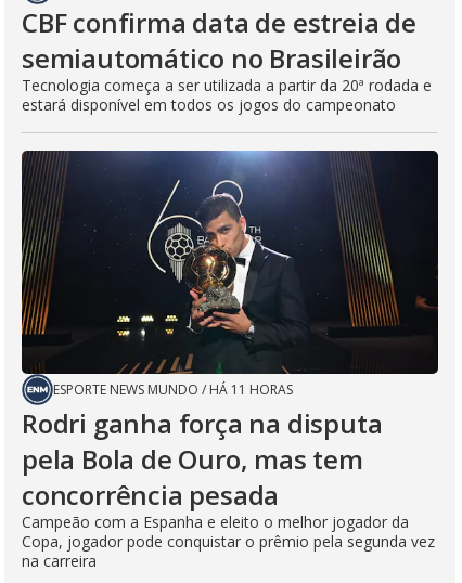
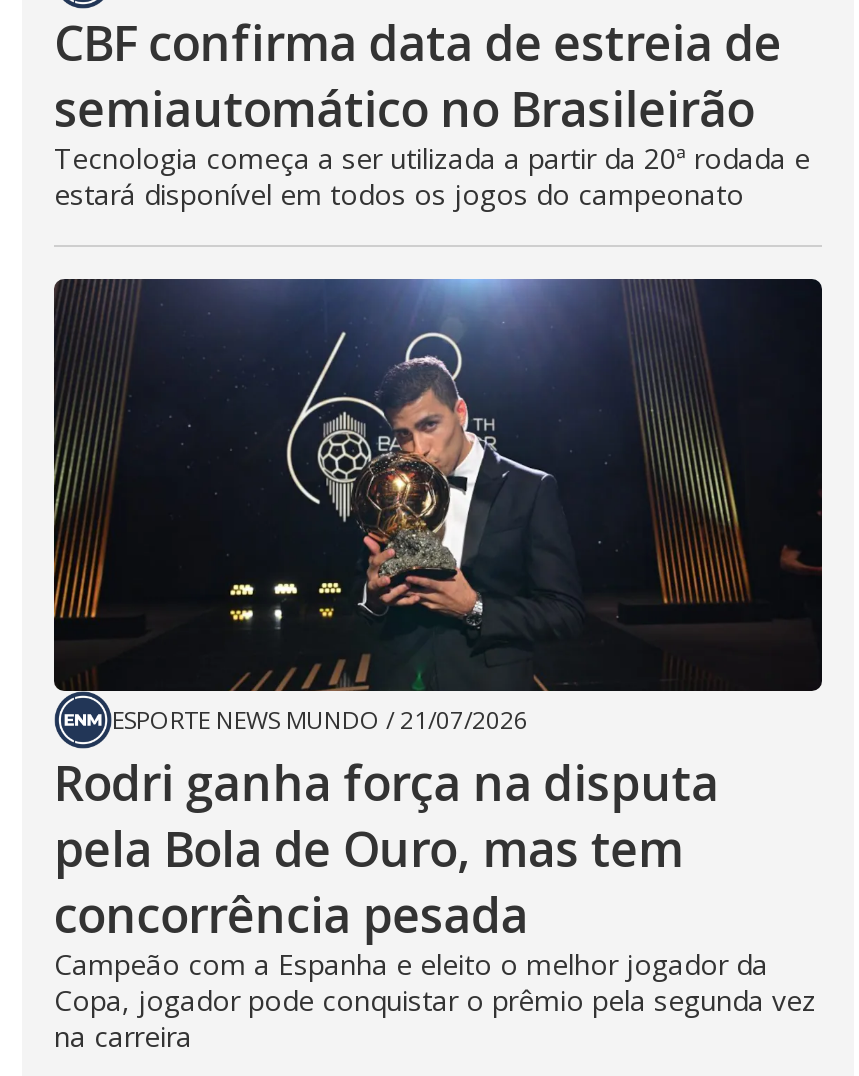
- ESPORTE NEWS MUNDO / HÁ 11 HORAS
+ ESPORTE NEWS MUNDO / 21/07/2026
